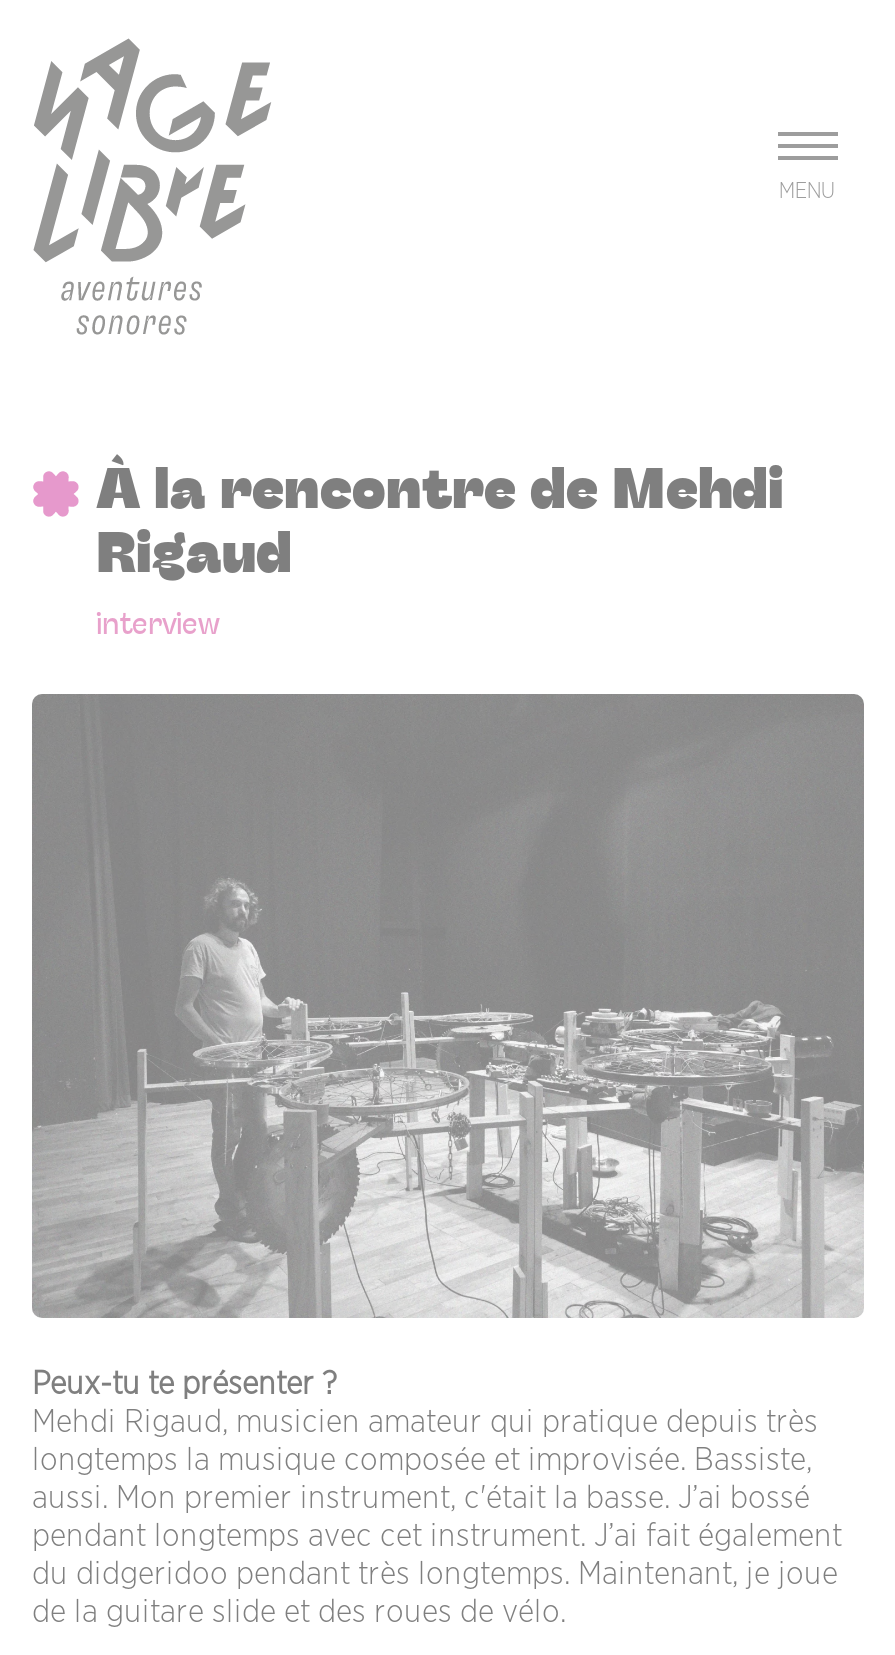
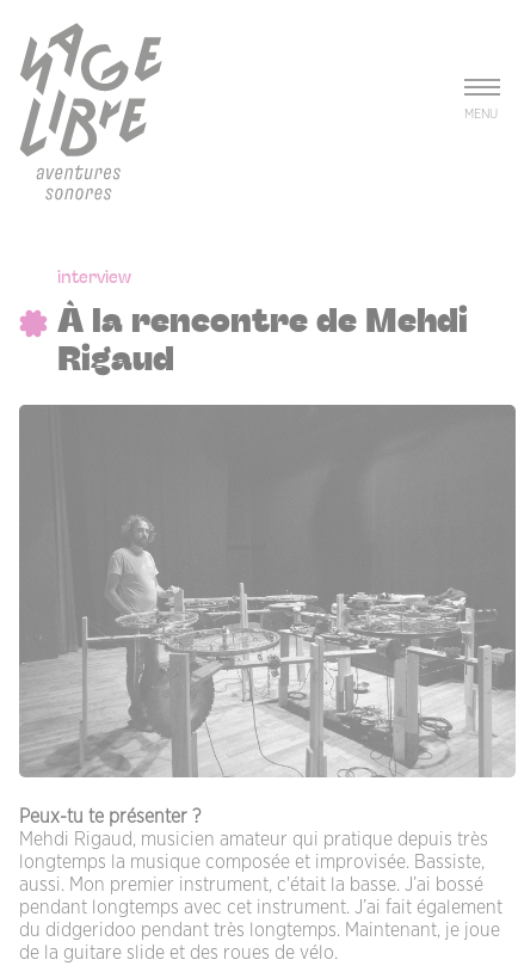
moved down: À la rencontre de Mehdi | Rigaud

moved up: interview
